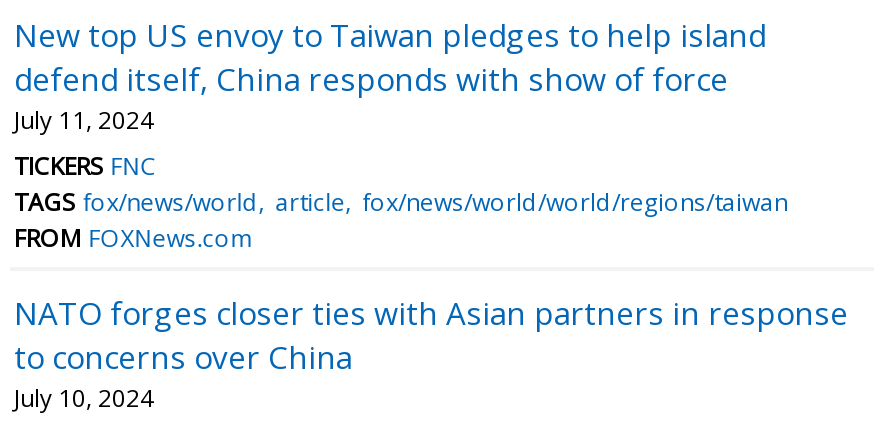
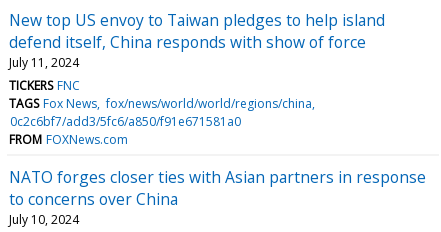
- TAGS fox/news/world article fox/news/world/world/regions/taiwan
+ TAGS Fox News fox/news/world/world/regions/china
+ 0c2c6bf7/add3/5fc6/a850/f91e671581a0
